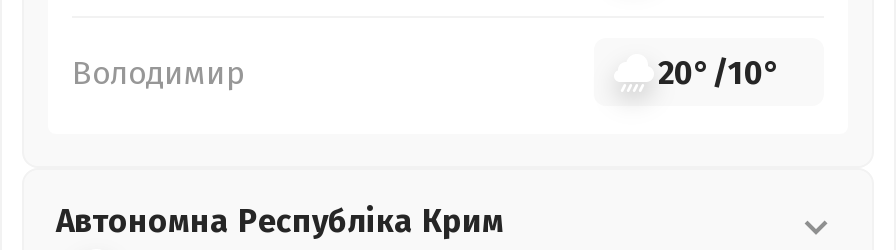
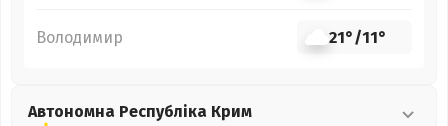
- 20° /10°
+ 21° /11°
